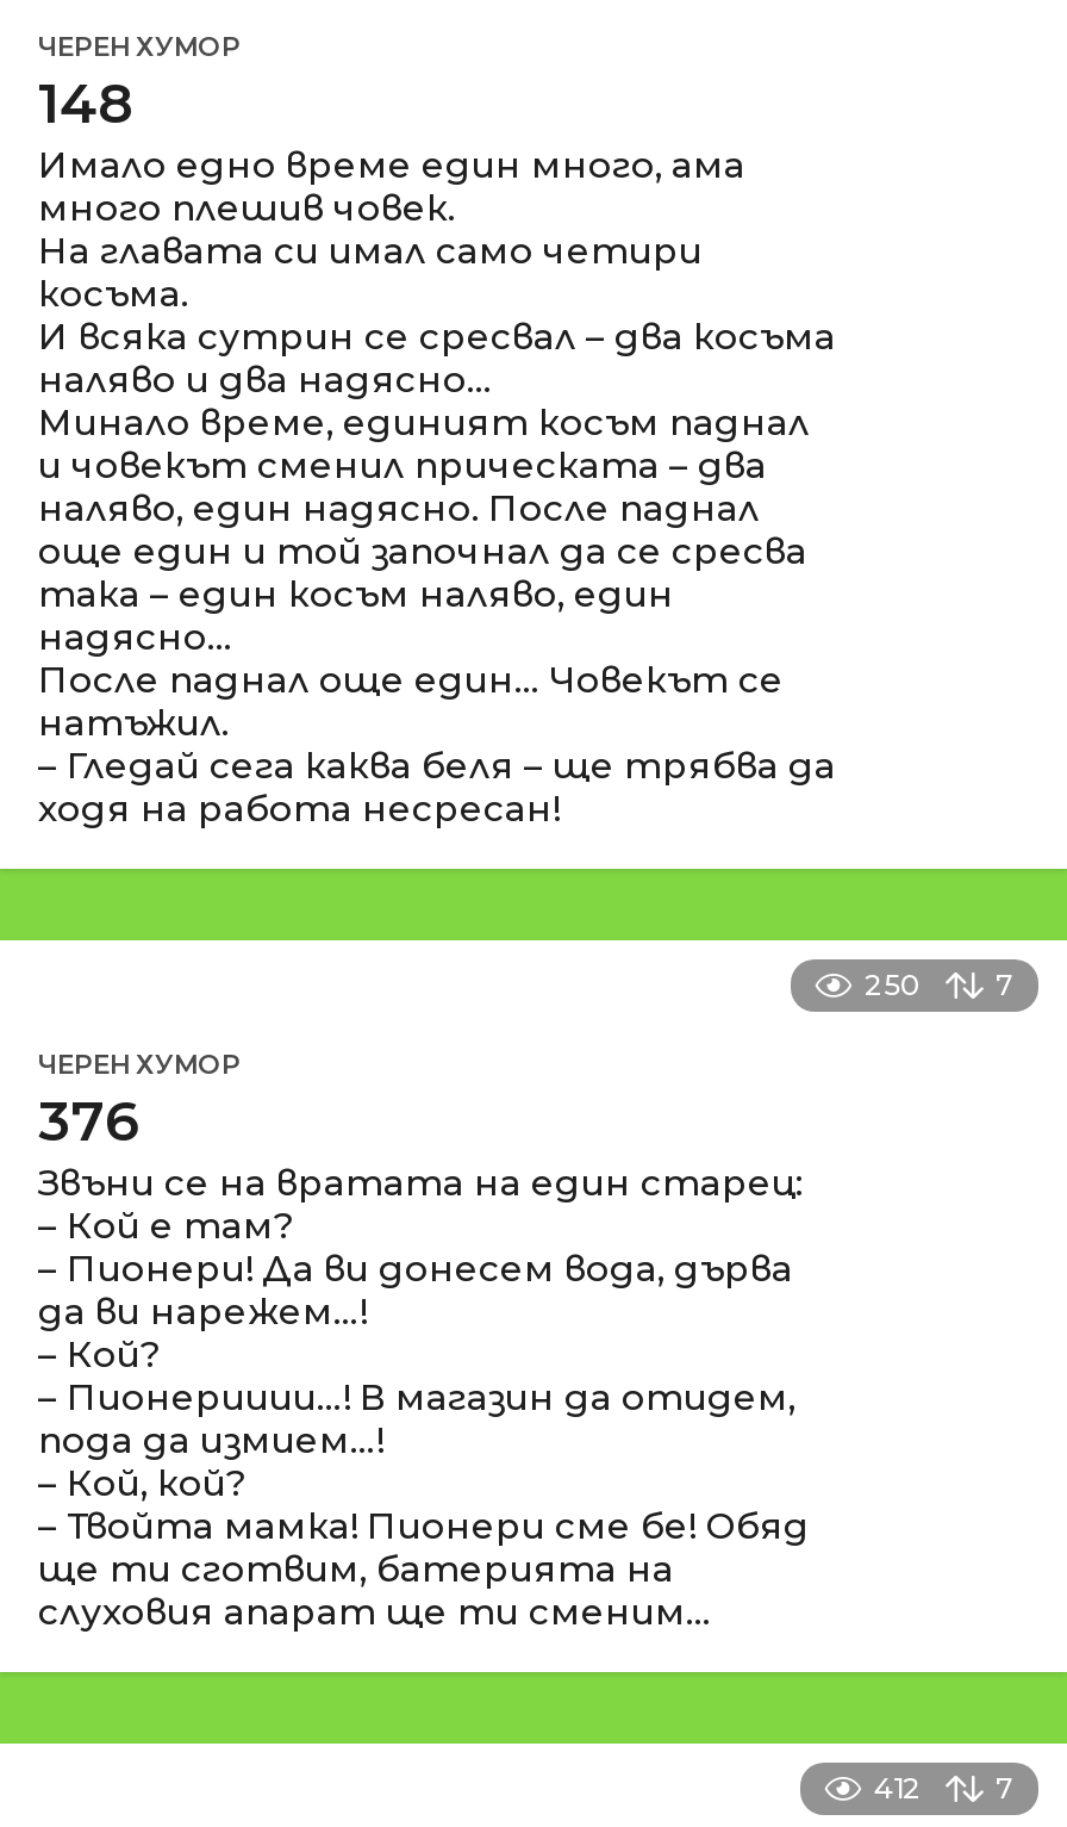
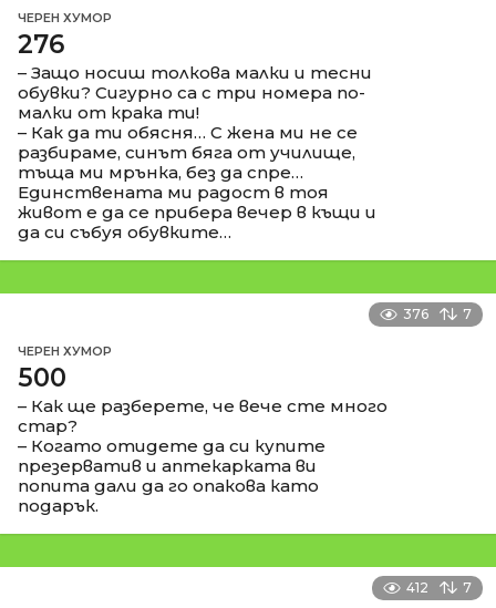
- 148
- Имало едно време един много, ама
- много плешив човек.
- На главата си имал само четири
- косъма.
- И всяка сутрин се сресвал – два косъма
- наляво и два надясно…
- Минало време, единият косъм паднал
- и човекът сменил прическата – два
- наляво, един надясно. После паднал
- още един и той започнал да се сресва
- така – един косъм наляво, един
- надясно…
- После паднал още един… Човекът се
- натъжил.
- – Гледай сега каква беля – ще трябва да
- ходя на работа несресан!
+ 276
+ – Защо носиш толкова малки и тесни
+ обувки? Сигурно са с три номера по-
+ малки от крака ти!
+ – Как да ти обясня… С жена ми не се
+ разбираме, синът бяга от училище,
+ тъща ми мрънка, без да спре…
+ Единствената ми радост в тоя
+ живот е да се прибера вечер в къщи и
+ да си събуя обувките…

- 250
+ 376

- 376
- Звъни се на вратата на един старец:
- – Кой е там?
- – Пионери! Да ви донесем вода, дърва
- да ви нарежем…!
- – Кой?
- – Пионерииии…! В магазин да отидем,
- пода да измием…!
- – Кой, кой?
- – Твойта мамка! Пионери сме бе! Обяд
- ще ти сготвим, батерията на
- слуховия апарат ще ти сменим…
+ 500
+ – Как ще разберете, че вече сте много
+ стар?
+ – Когато отидете да си купите
+ презерватив и аптекарката ви
+ попита дали да го опакова като
+ подарък.
